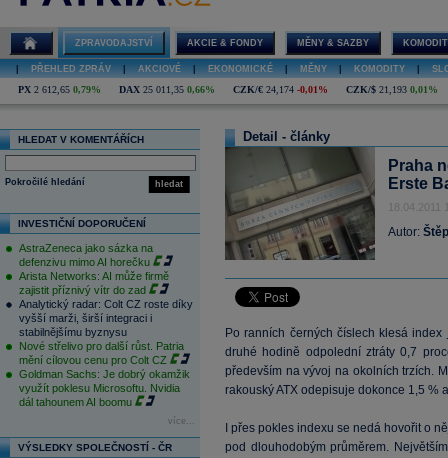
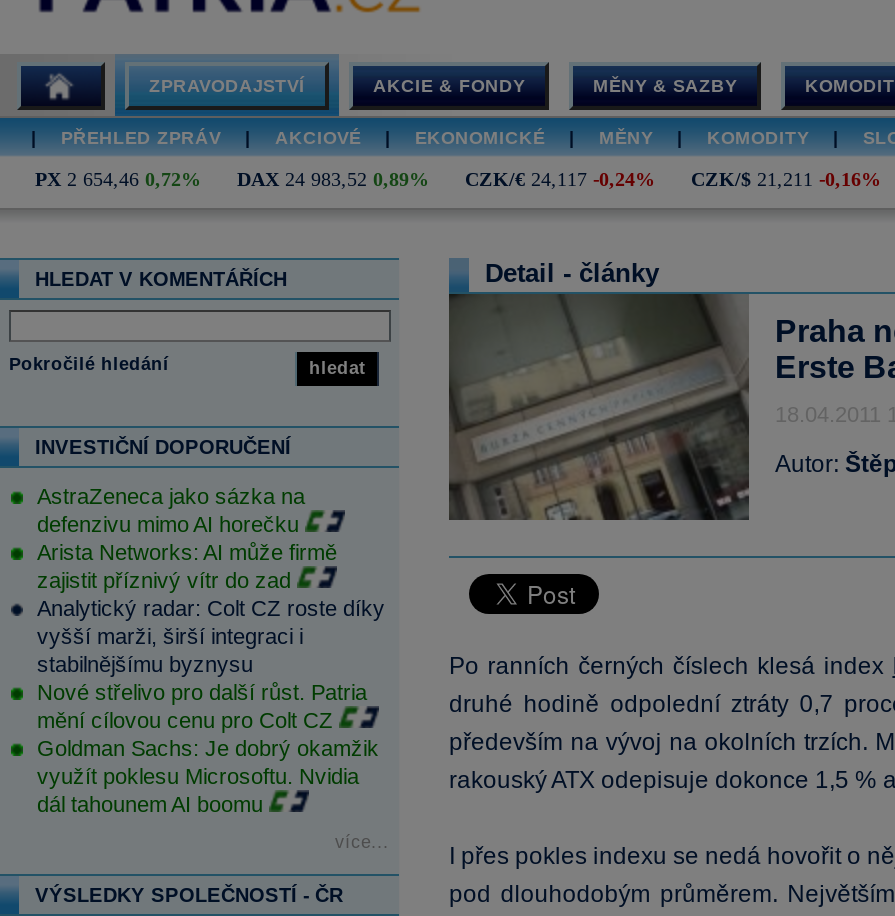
- PX 2 612,65 0,79%
+ PX 2 654,46 0,72%

- DAX 25 011,35 0,66%
+ DAX 24 983,52 0,89%

- CZK/€ 24,174 -0,01%
+ CZK/€ 24,117 -0,24%

- CZK/$ 21,193 0,01%
+ CZK/$ 21,211 -0,16%
